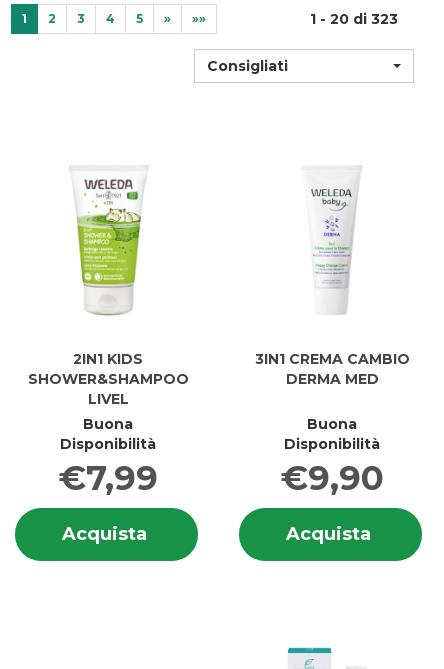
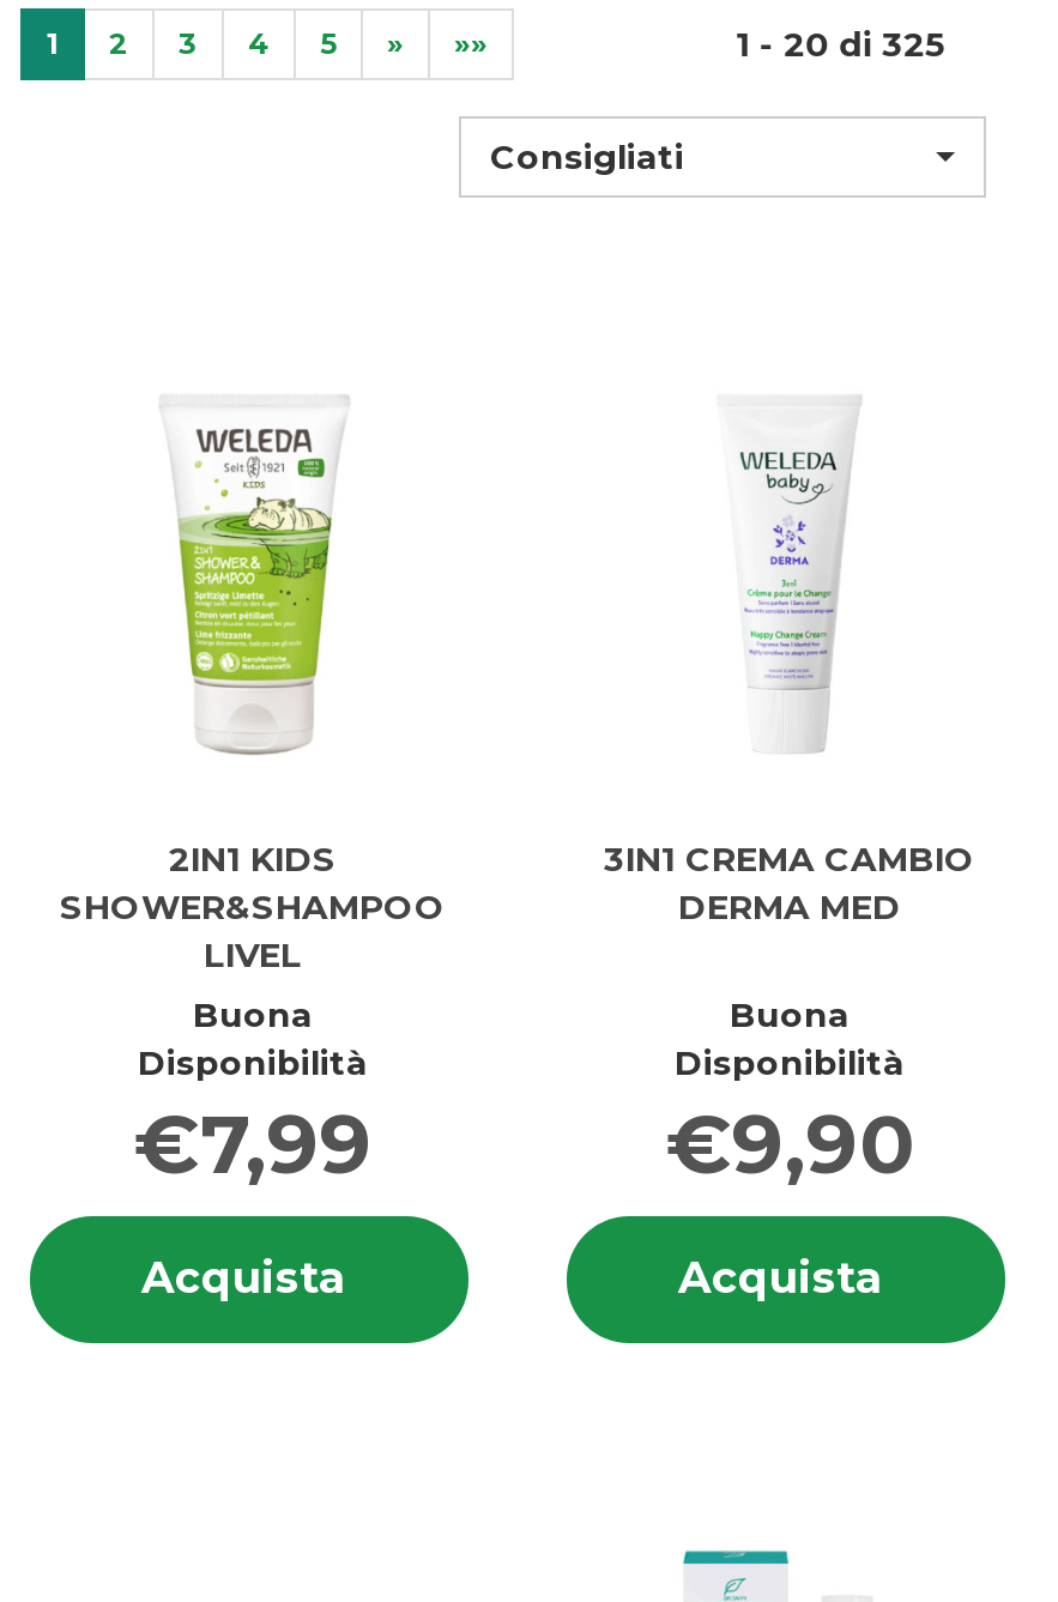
- 1 - 20 di 323
+ 1 - 20 di 325
